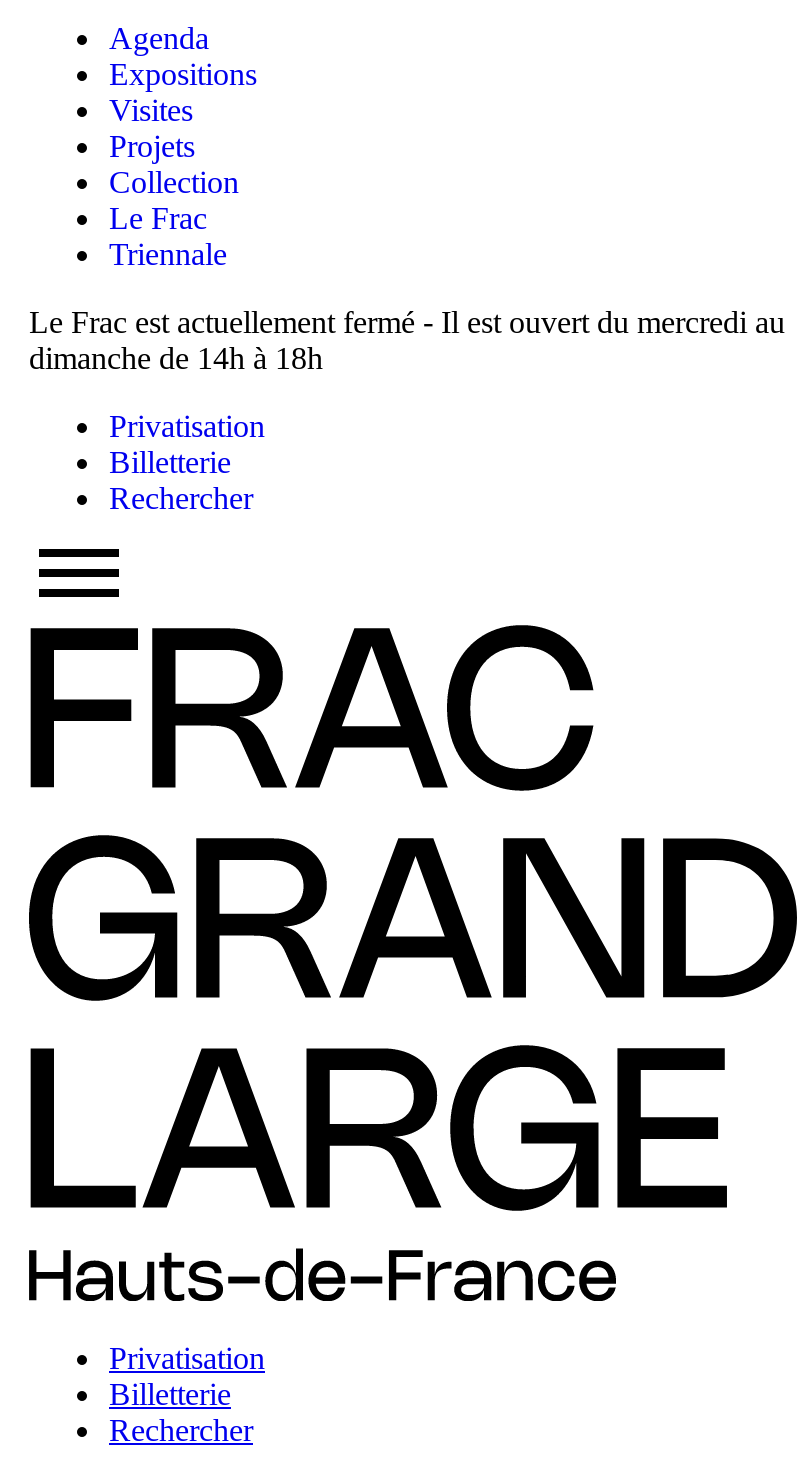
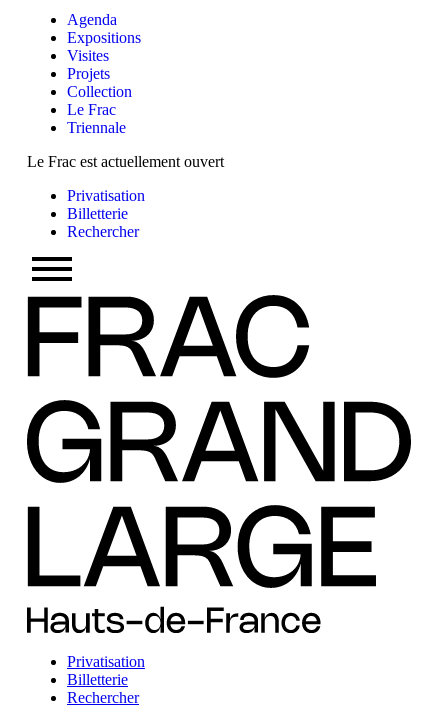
- Le Frac est actuellement fermé - Il est ouvert du mercredi au
- dimanche de 14h à 18h
+ Le Frac est actuellement ouvert
